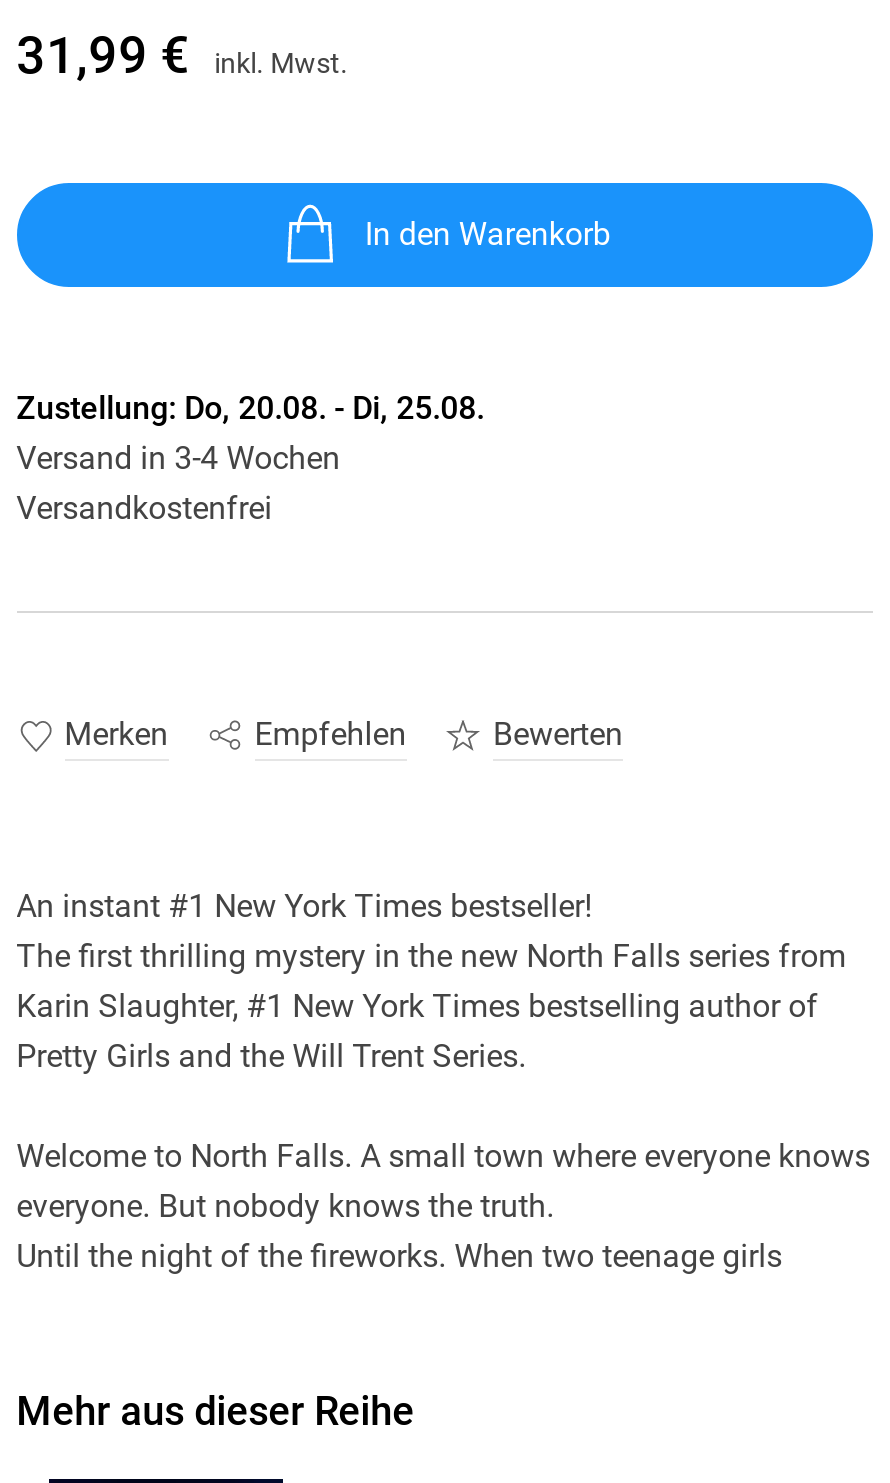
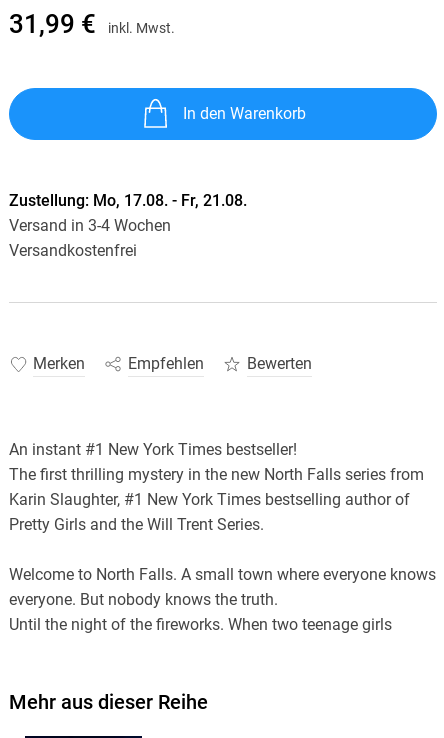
- Zustellung: Do, 20.08. - Di, 25.08.
+ Zustellung: Mo, 17.08. - Fr, 21.08.
